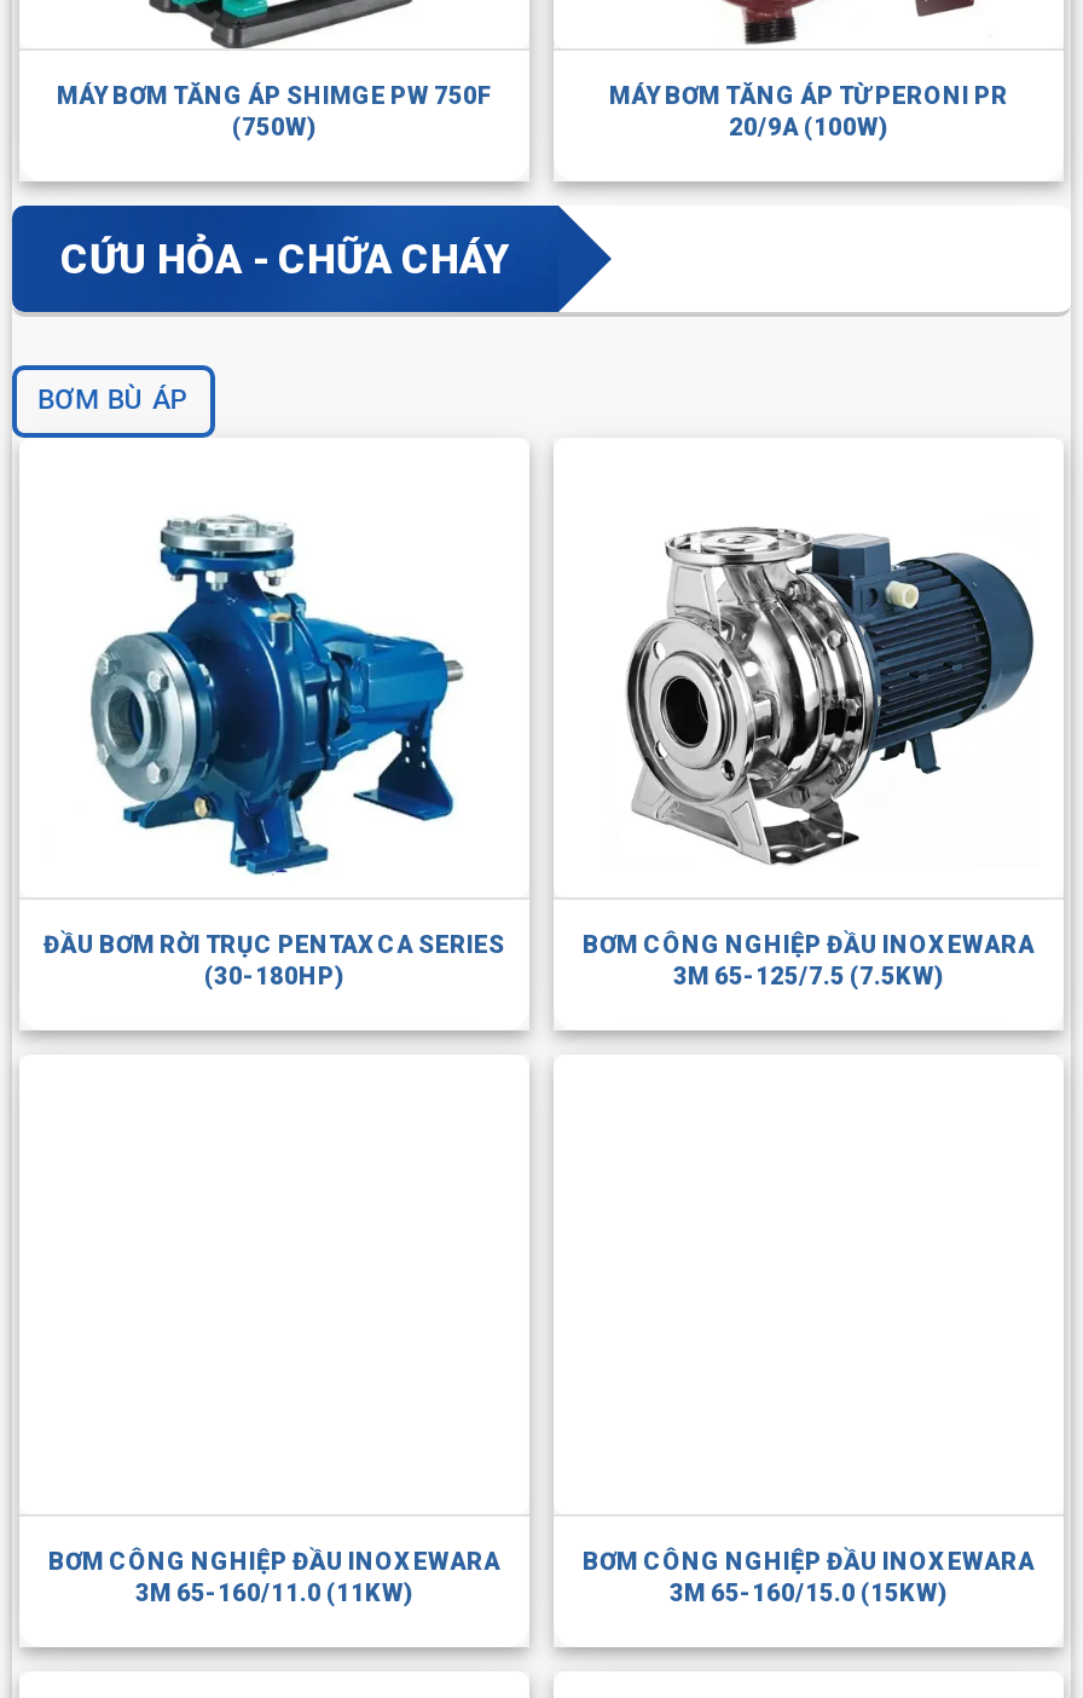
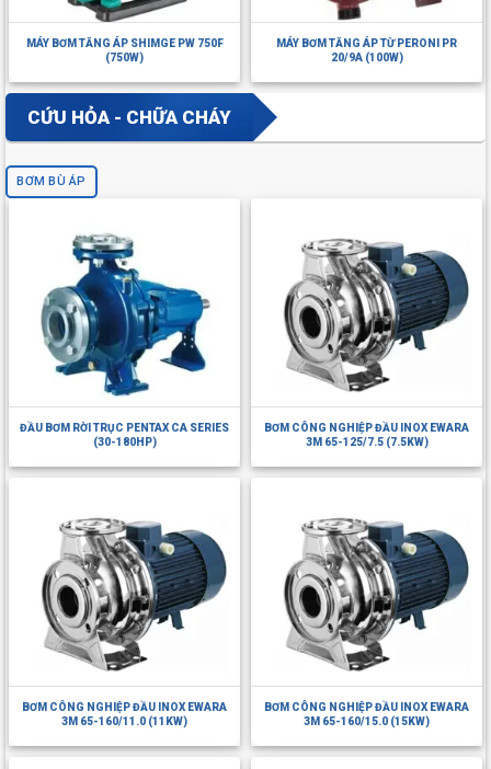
+ [image]

+ [image]
